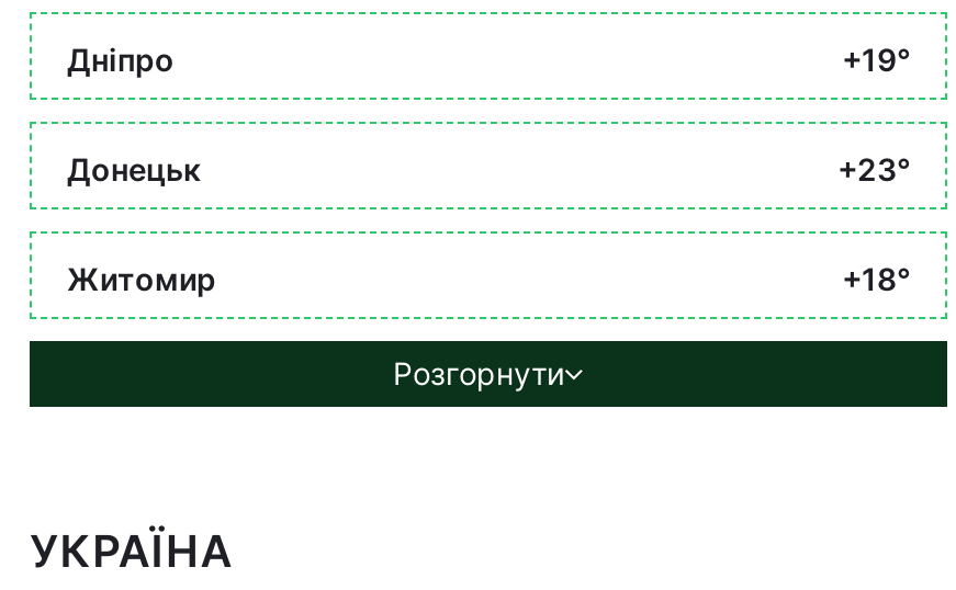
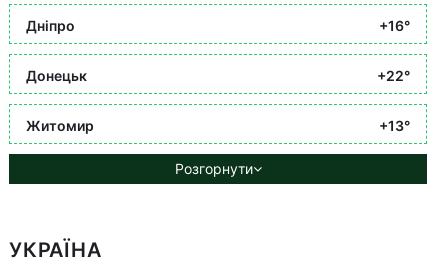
- +19°
+ +16°

- +23°
+ +22°

- +18°
+ +13°
